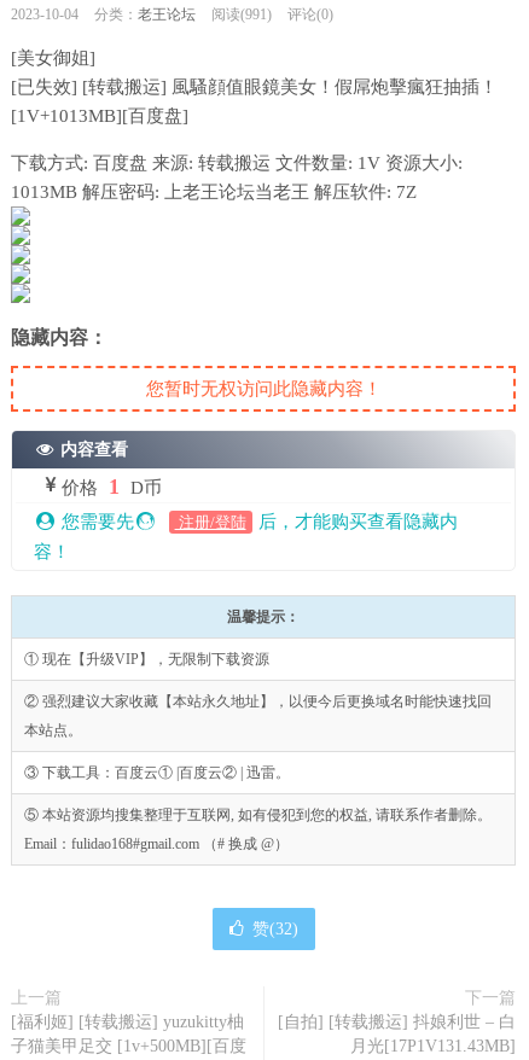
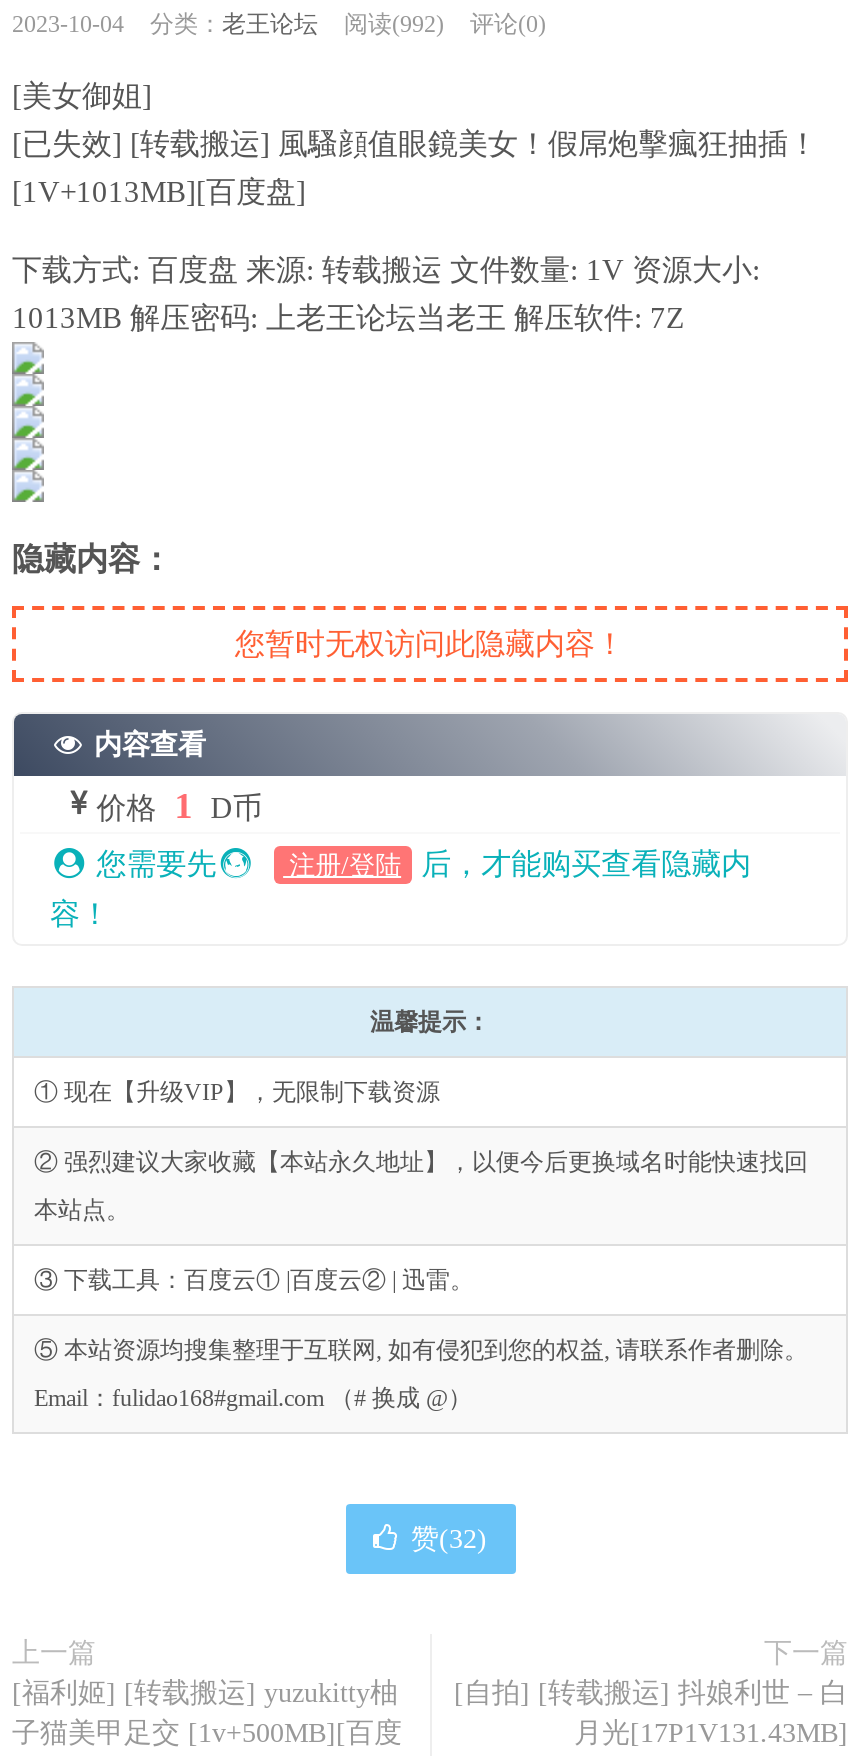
- 2023-10-04 分类：老王论坛 阅读(991) 评论(0)
+ 2023-10-04 分类：老王论坛 阅读(992) 评论(0)
